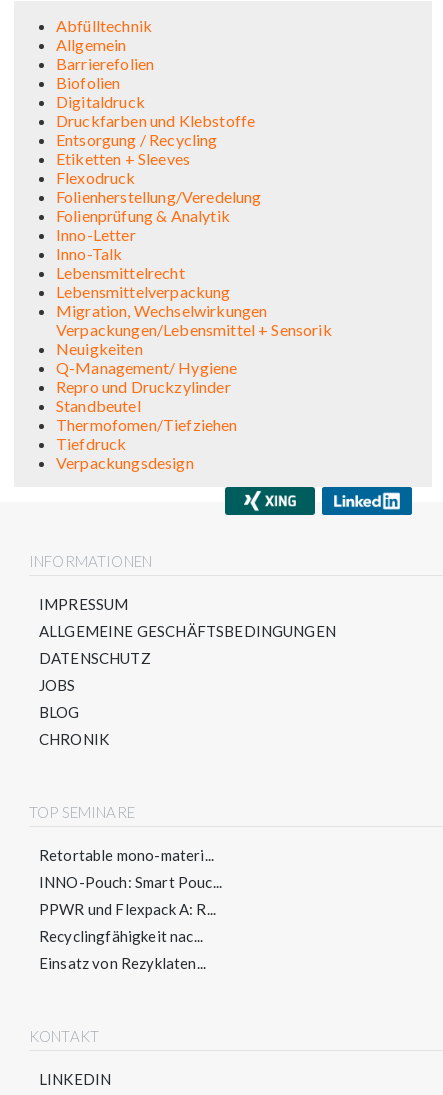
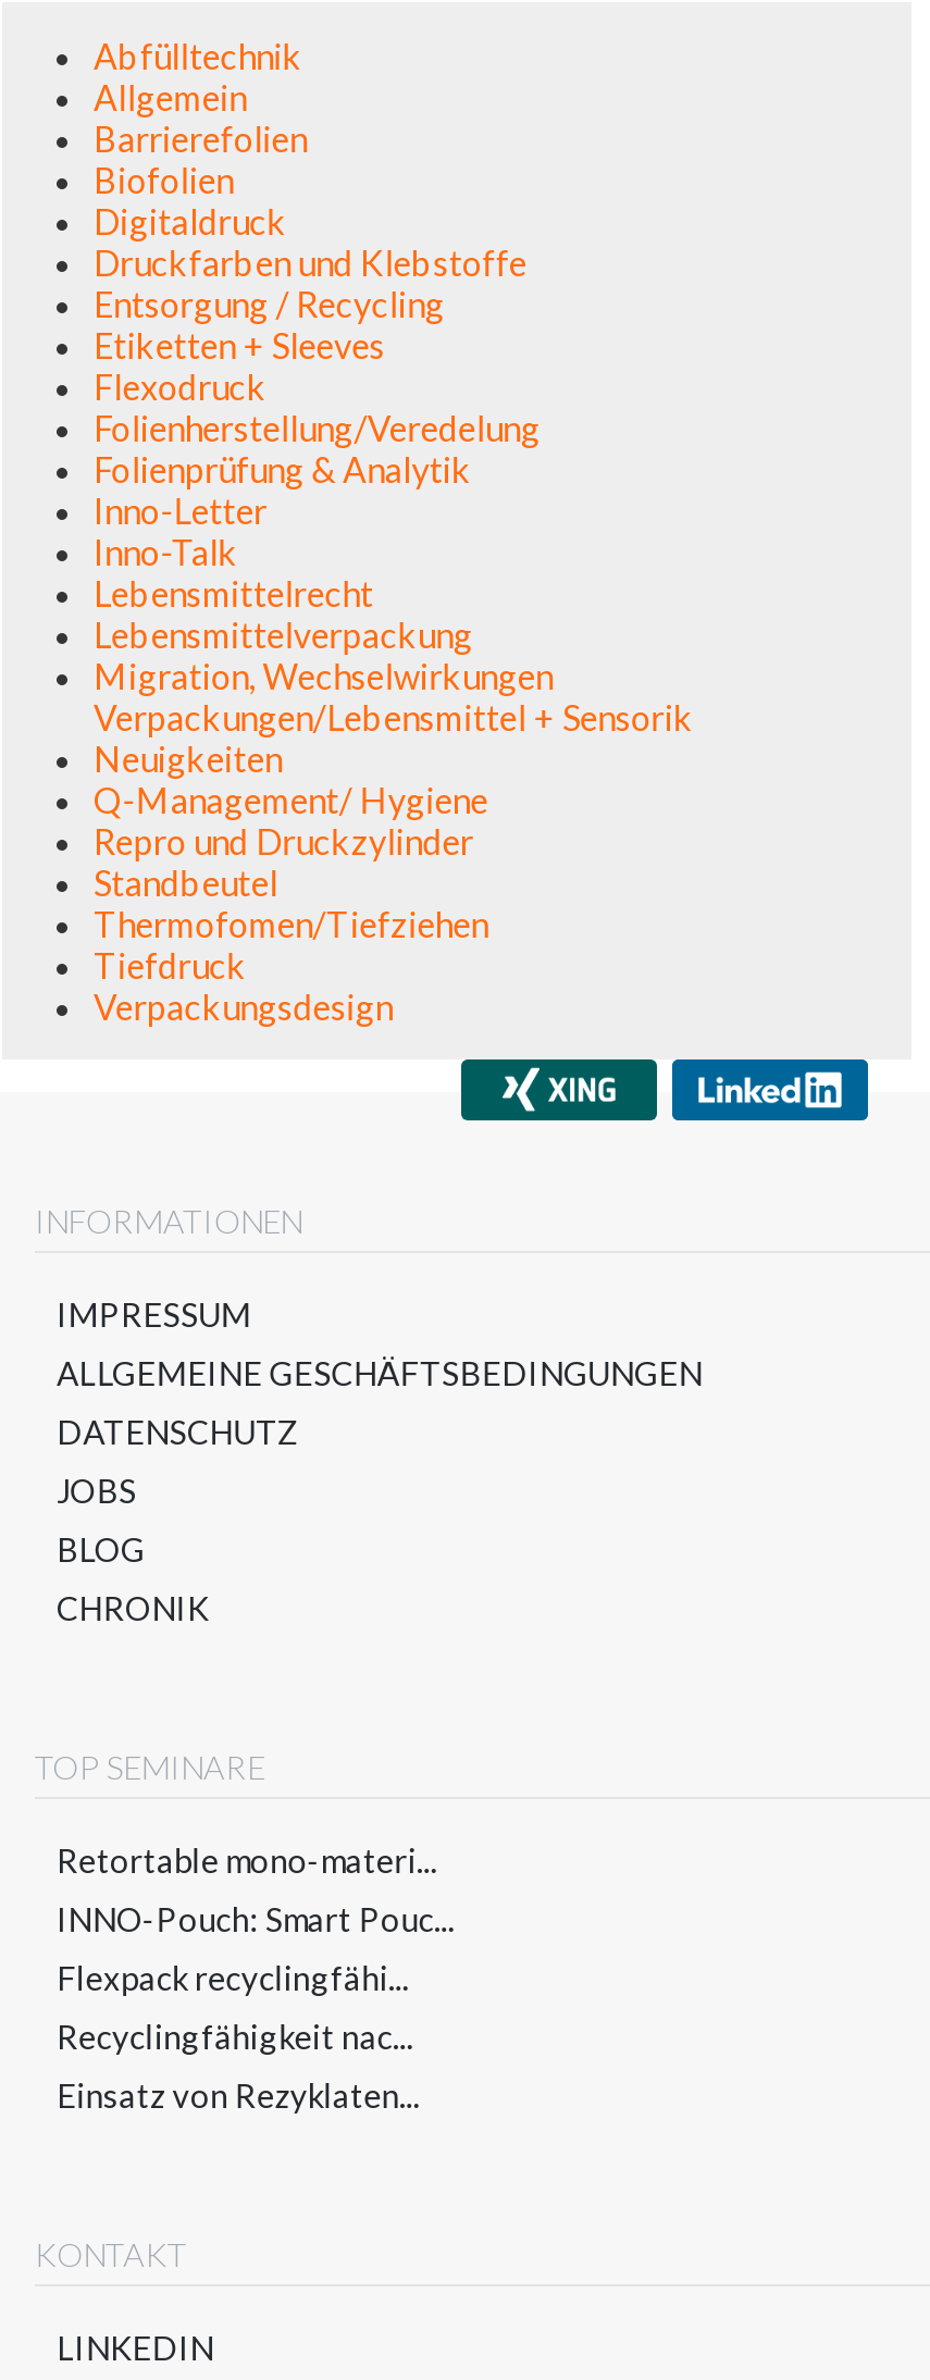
- PPWR und Flexpack A: R...
+ Flexpack recyclingfähi...
